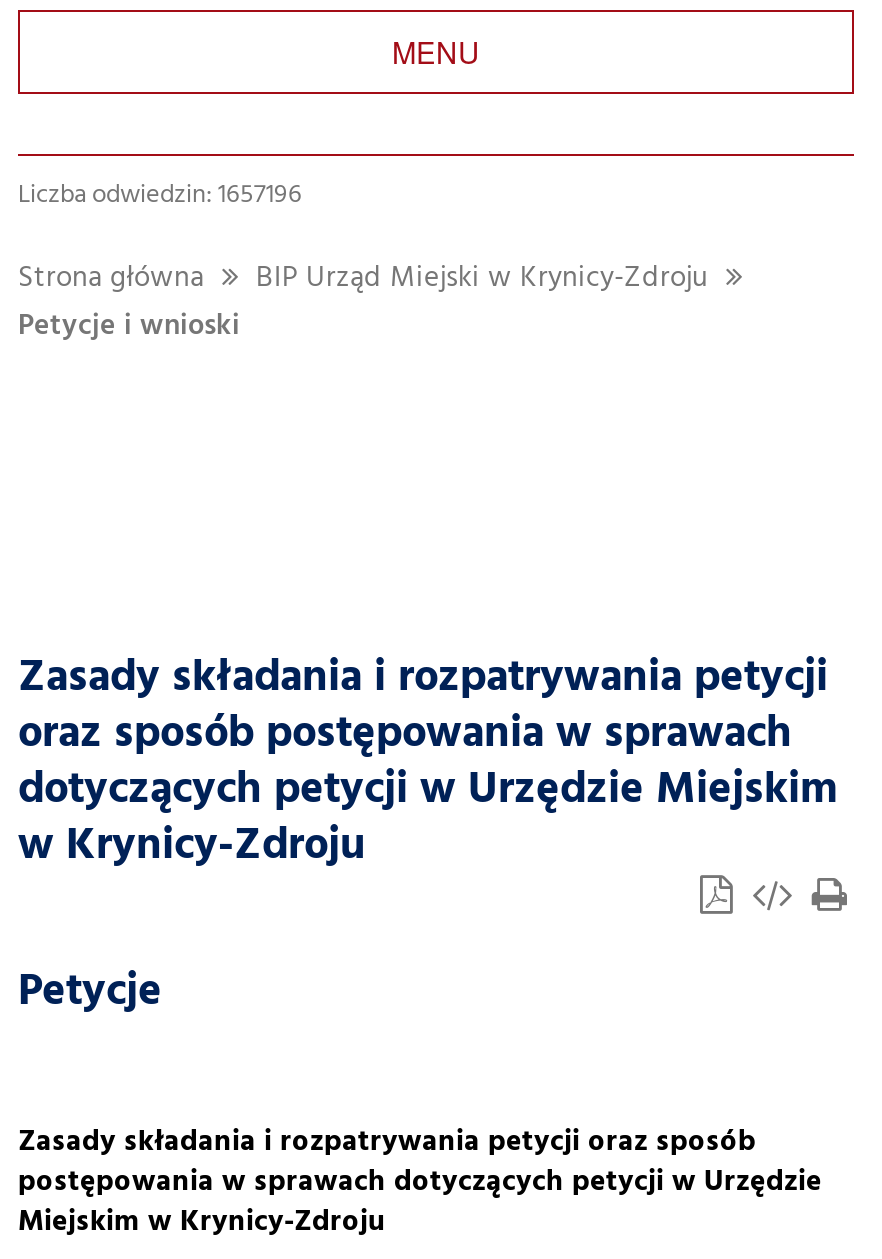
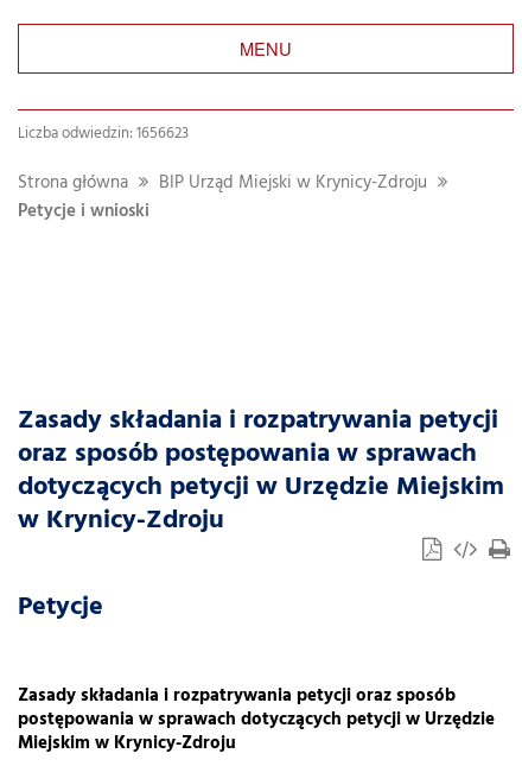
- Liczba odwiedzin: 1657196
+ Liczba odwiedzin: 1656623
